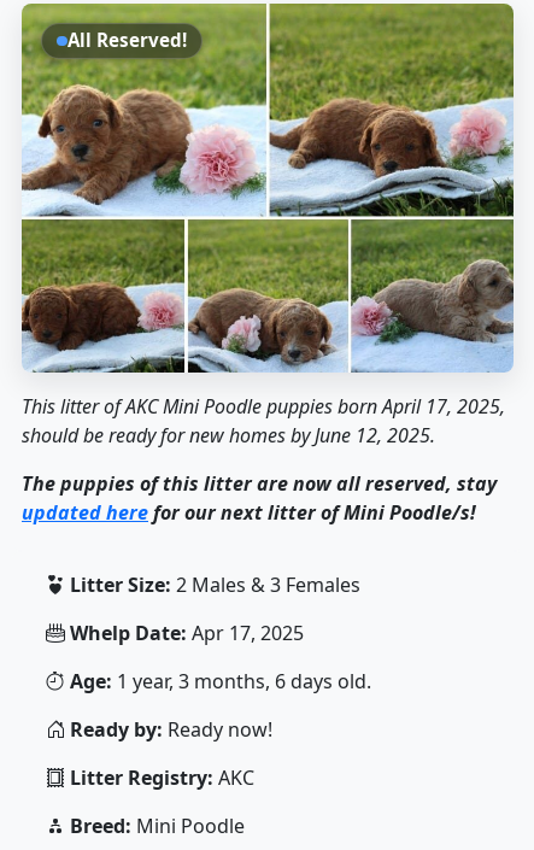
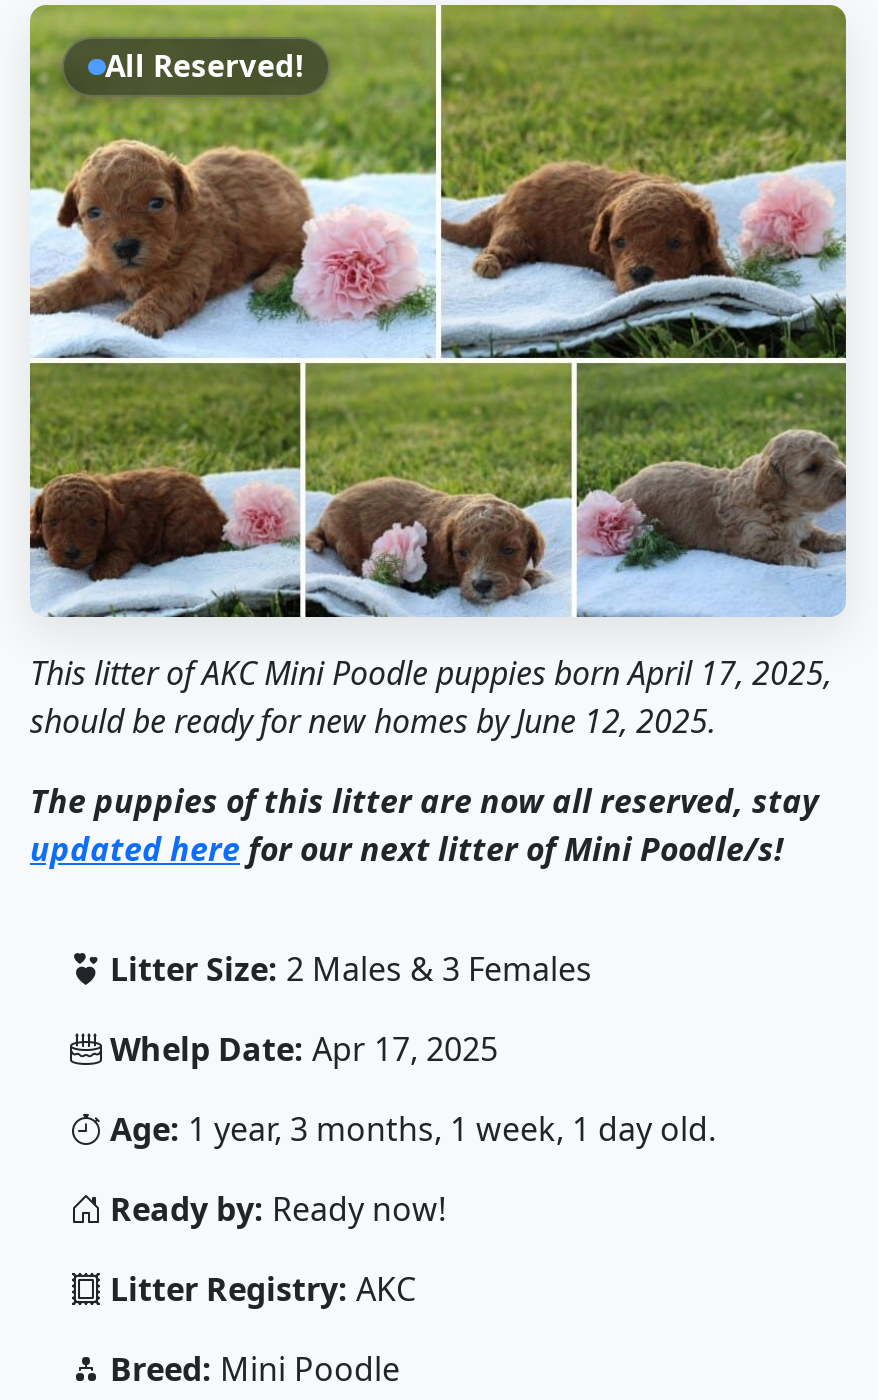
- Age: 1 year, 3 months, 6 days old.
+ Age: 1 year, 3 months, 1 week, 1 day old.
